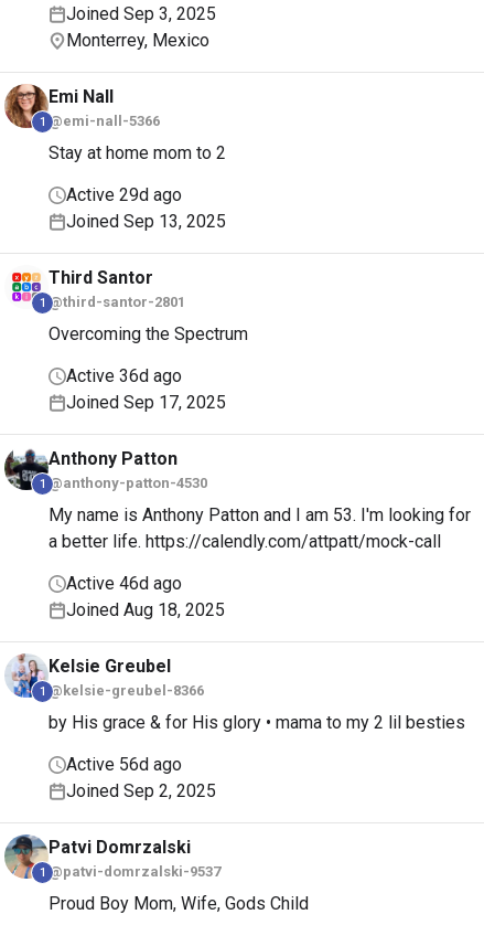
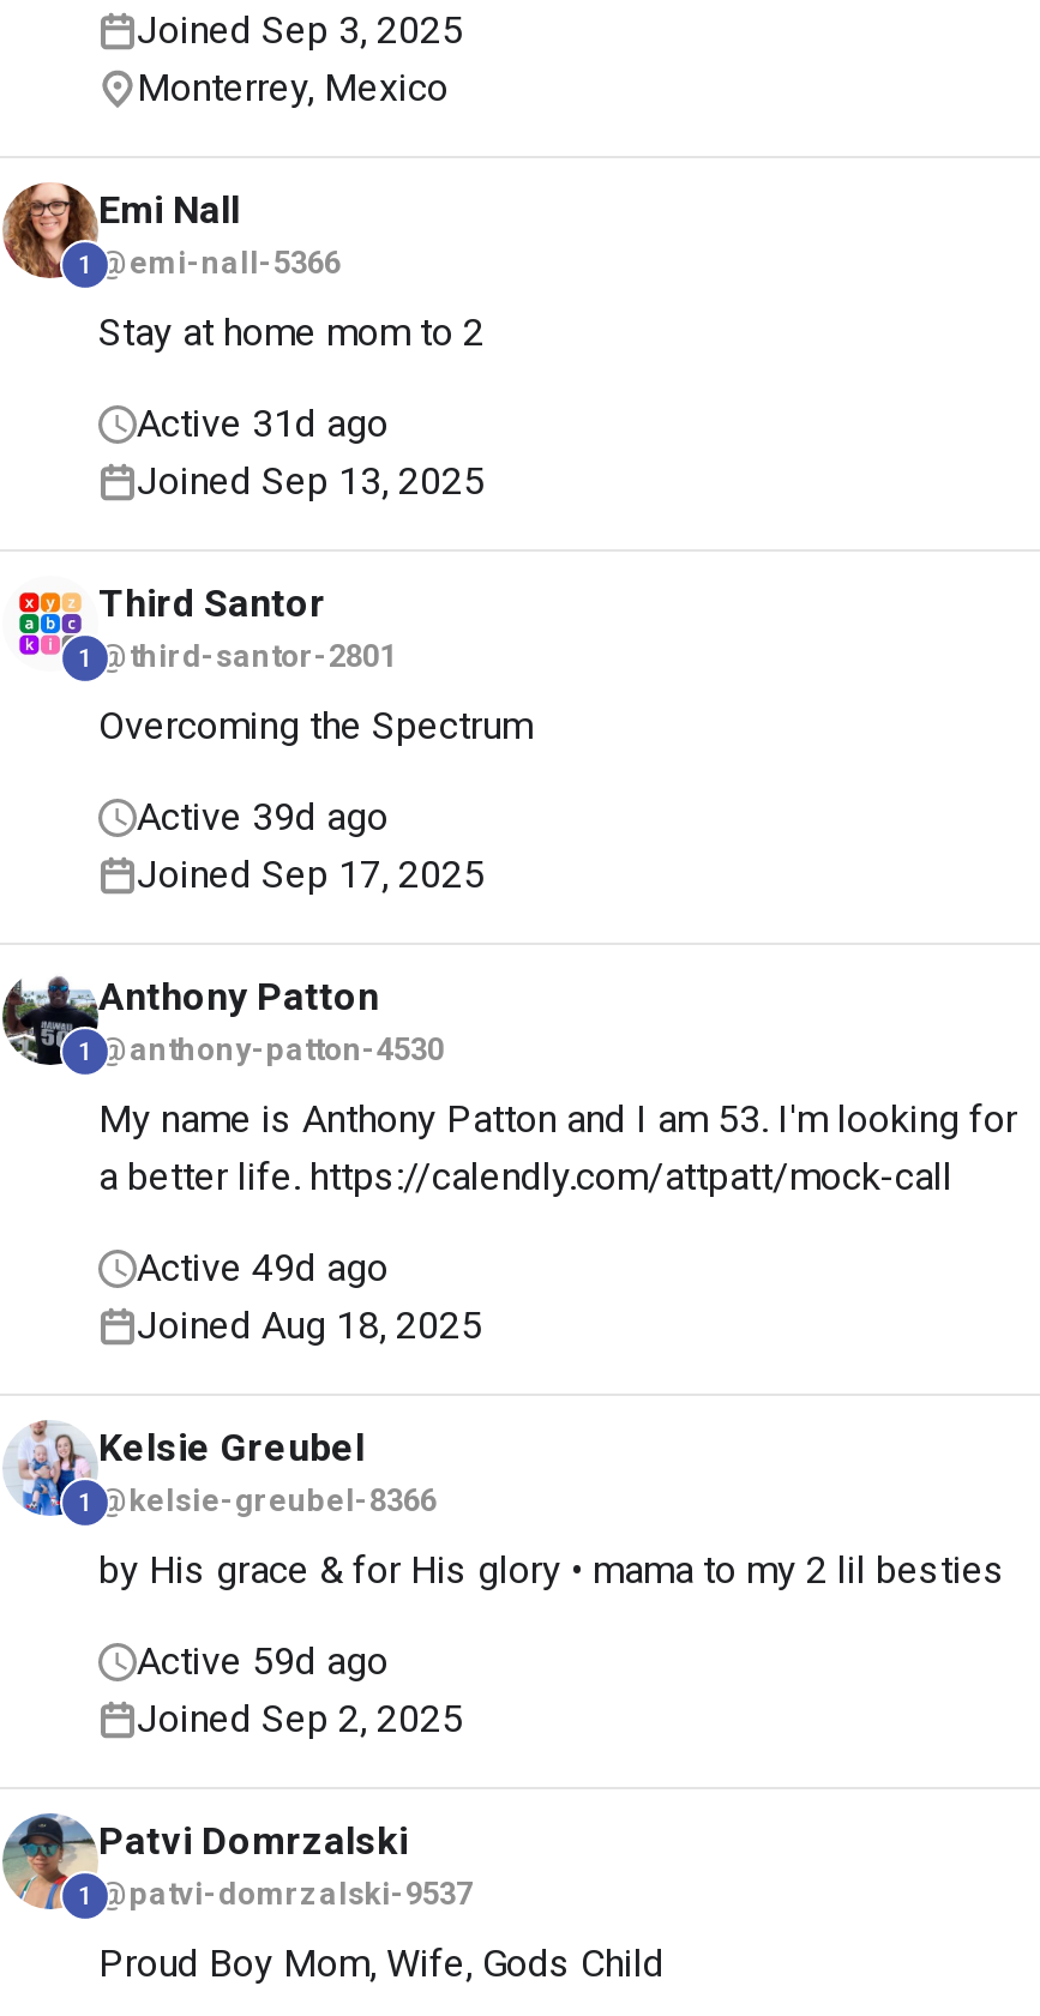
- Active 29d ago
+ Active 31d ago

- Active 36d ago
+ Active 39d ago

- Active 46d ago
+ Active 49d ago

- Active 56d ago
+ Active 59d ago
